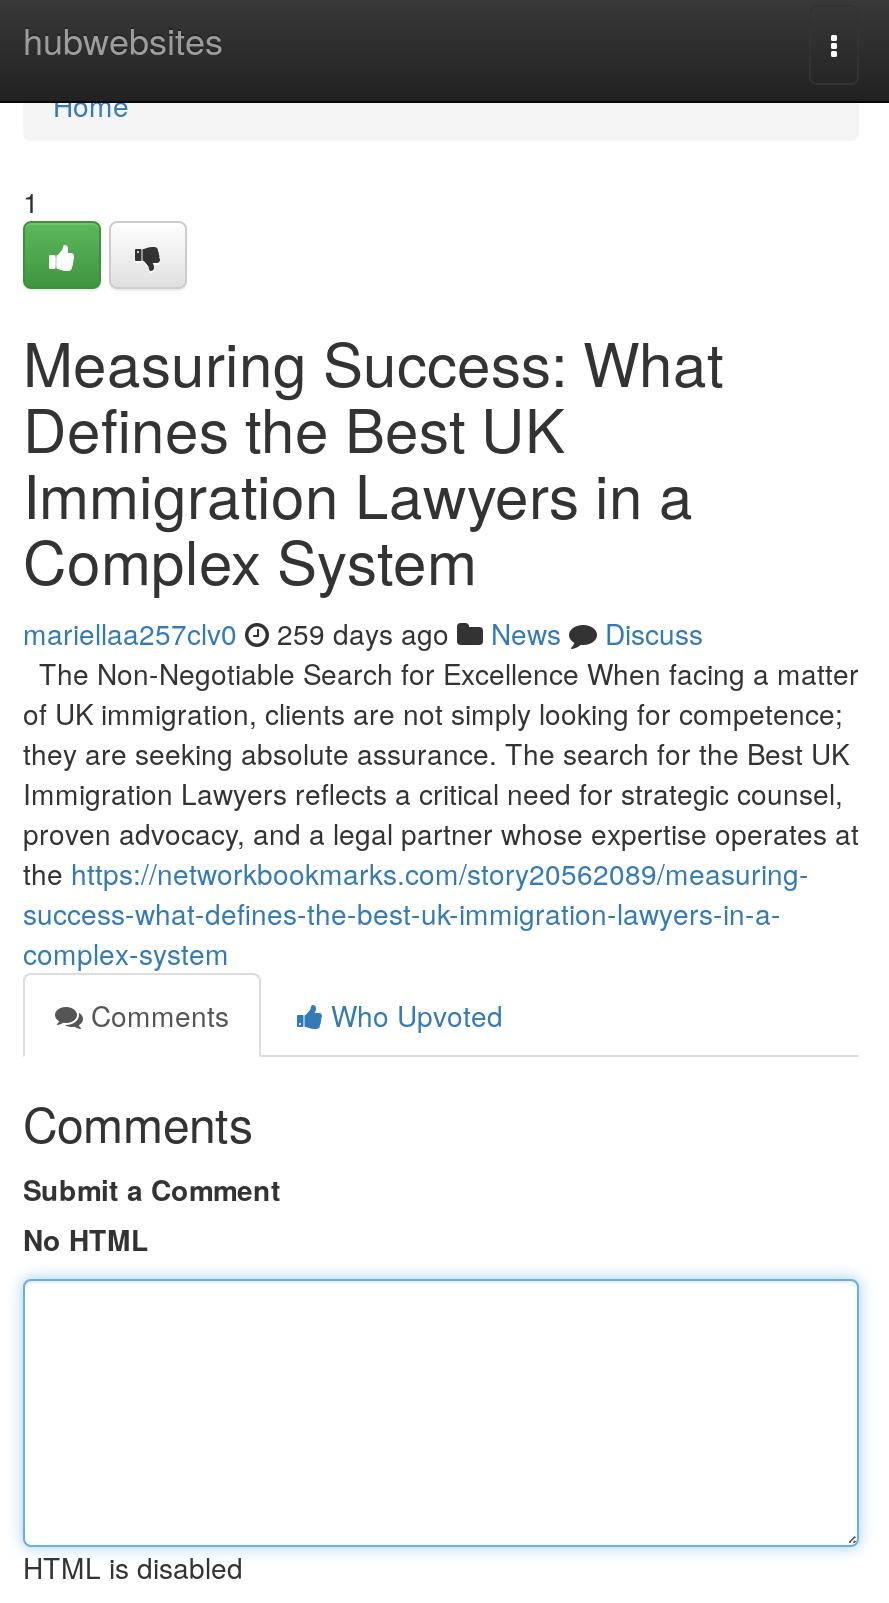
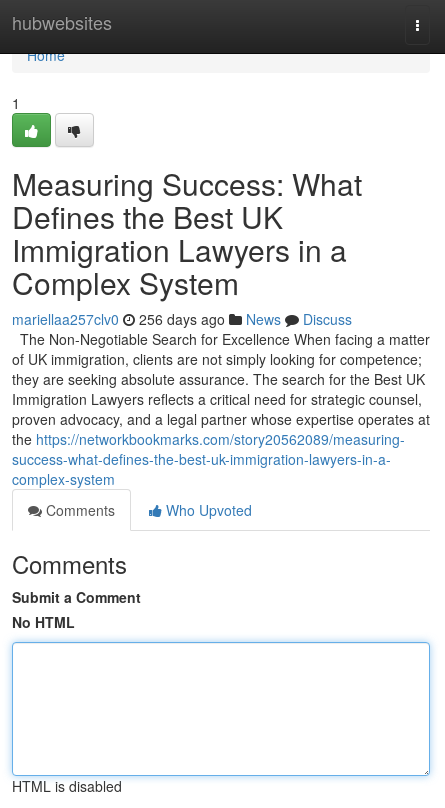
- mariellaa257clv0 259 days ago News Discuss
+ mariellaa257clv0 256 days ago News Discuss
